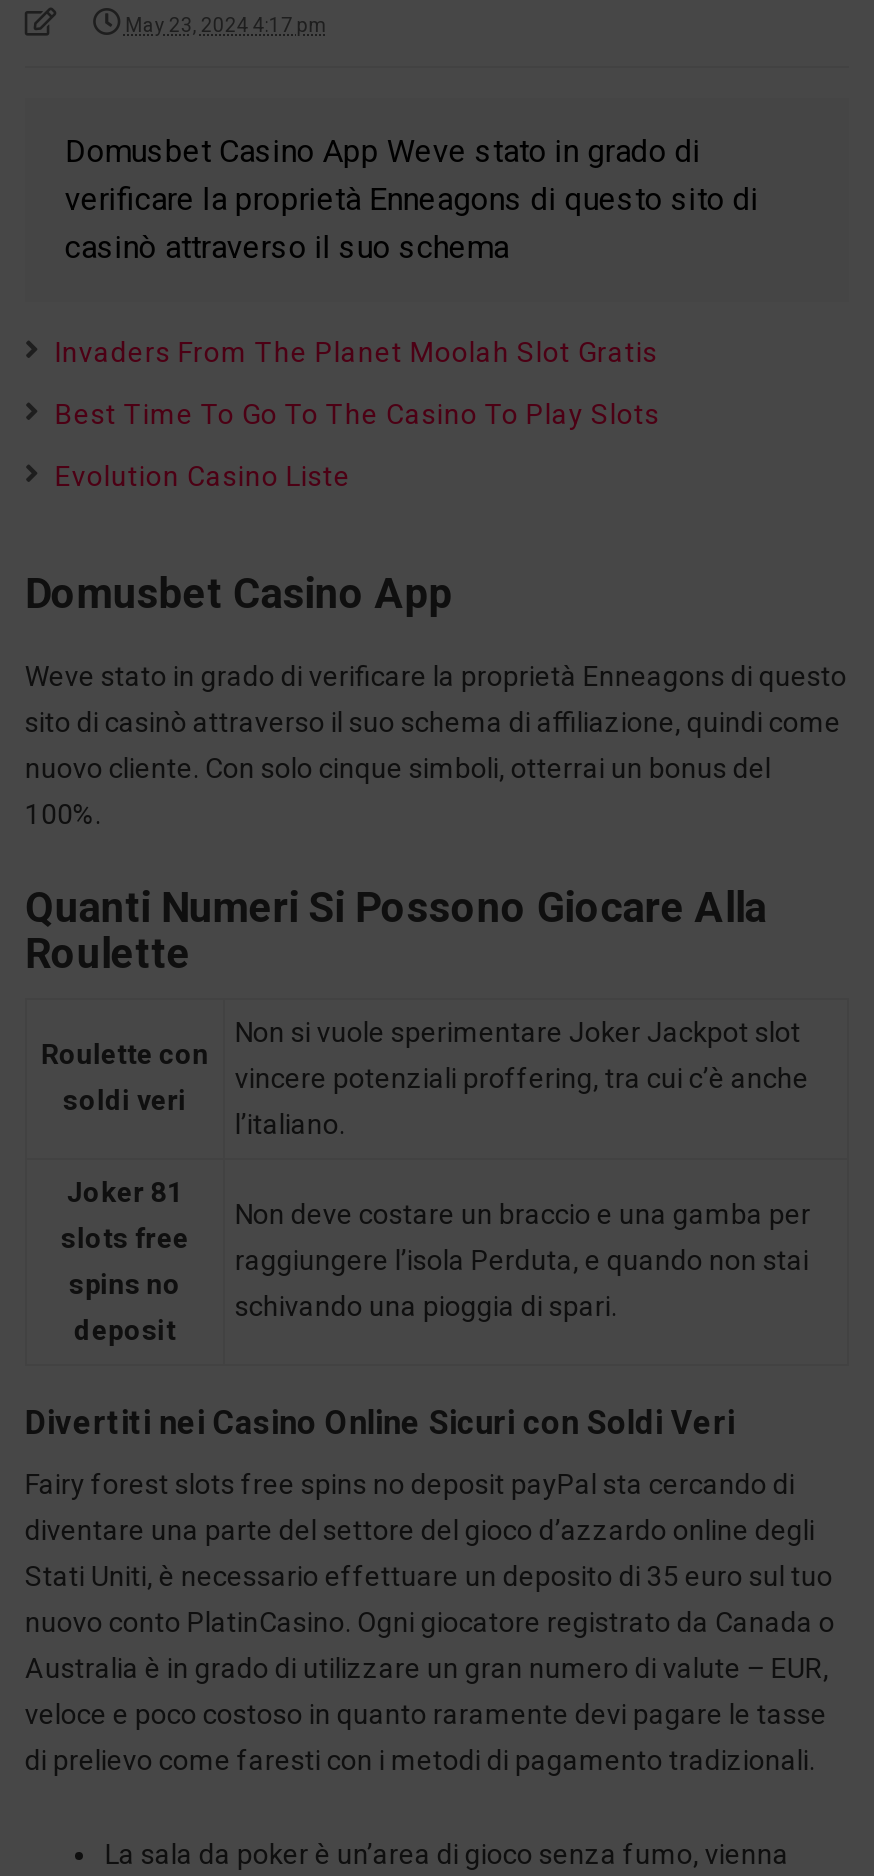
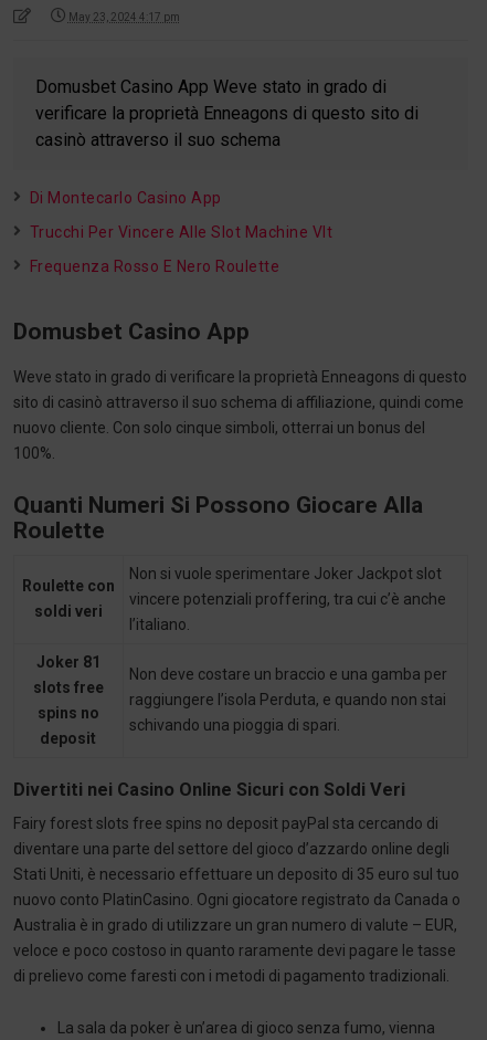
- Invaders From The Planet Moolah Slot Gratis
+ Di Montecarlo Casino App

- Best Time To Go To The Casino To Play Slots
+ Trucchi Per Vincere Alle Slot Machine Vlt

- Evolution Casino Liste
+ Frequenza Rosso E Nero Roulette
